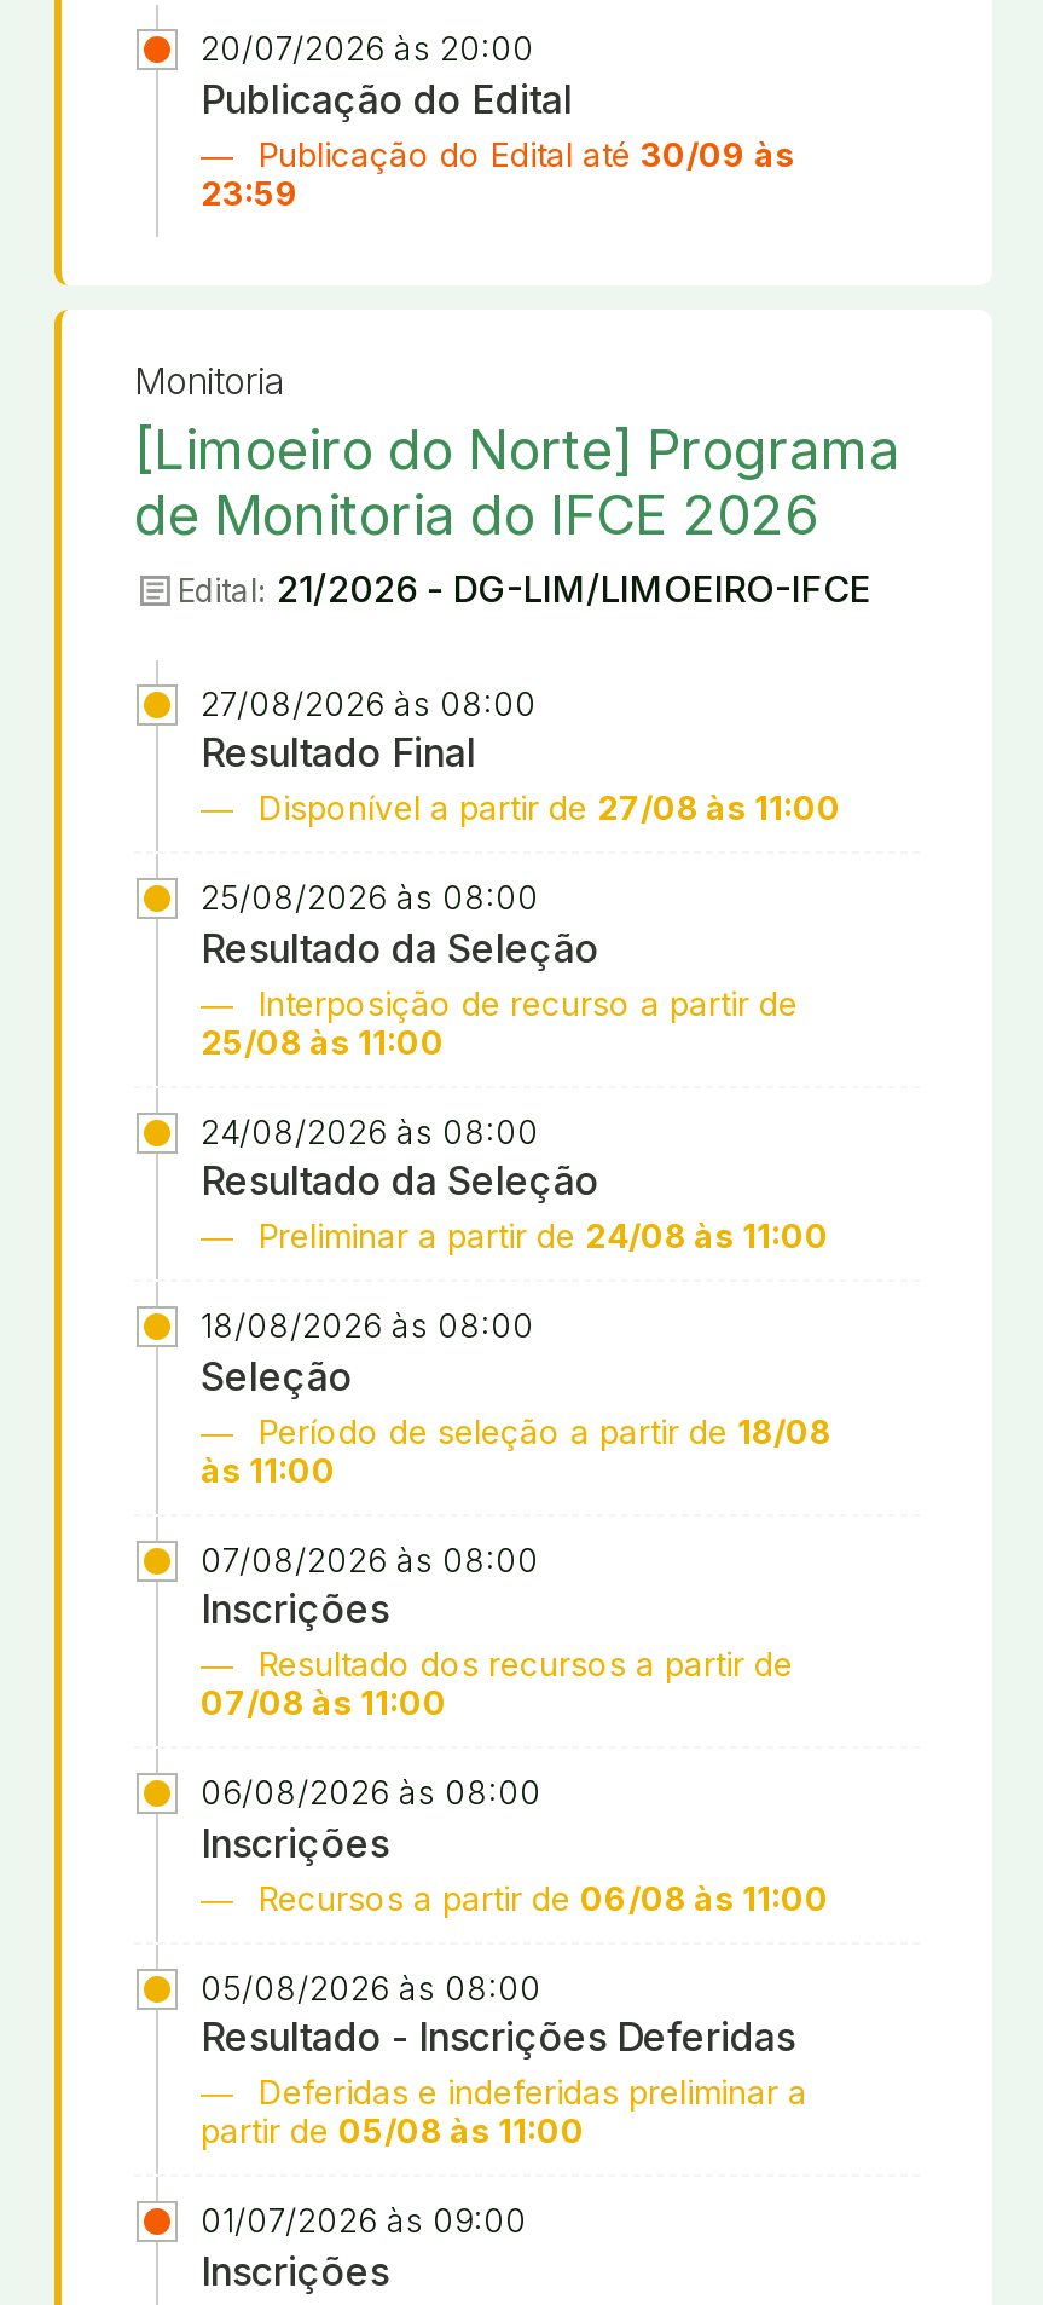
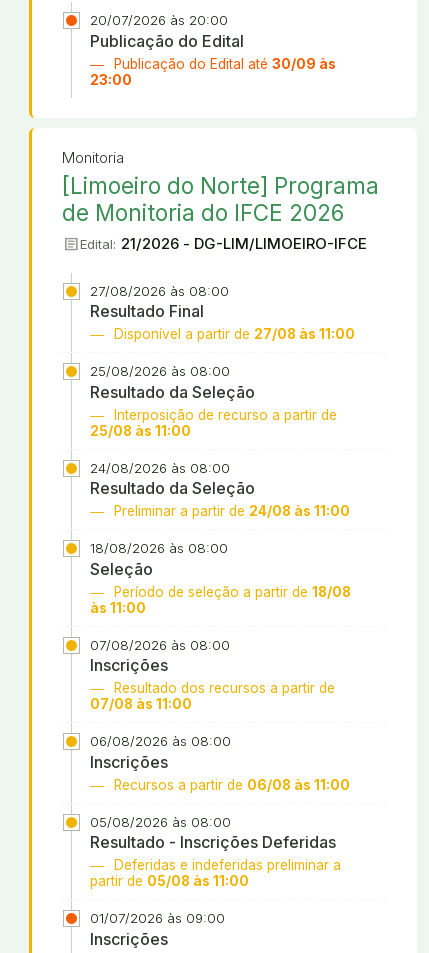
- 23:59
+ 23:00
